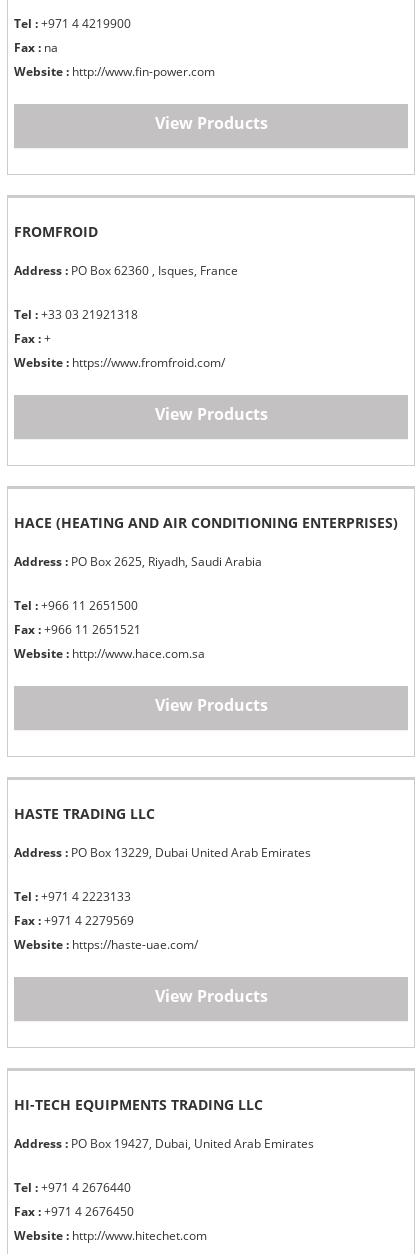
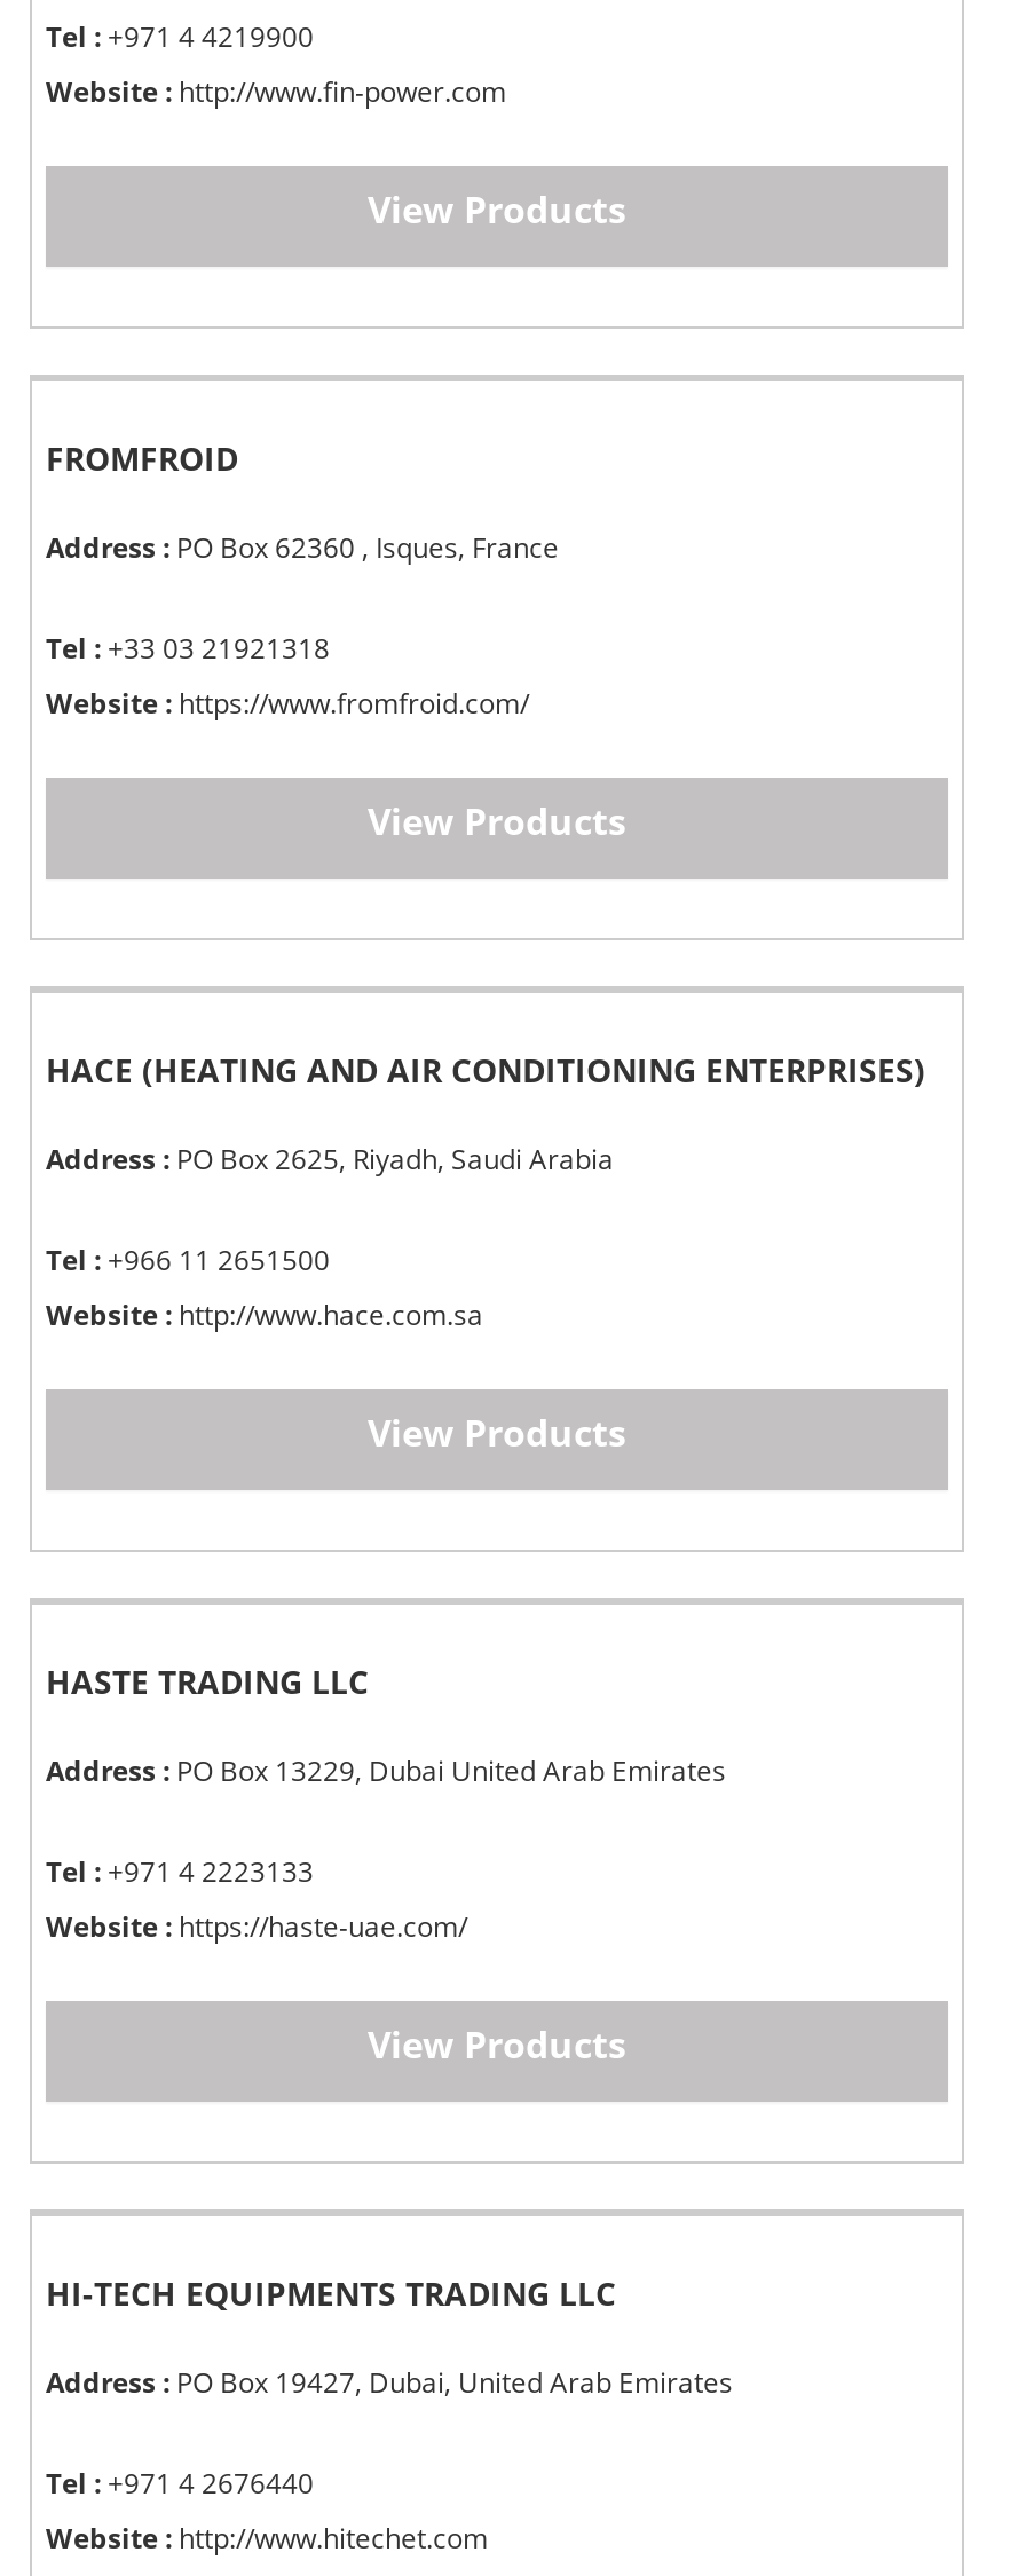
- Fax : na

- Fax : +

- Fax : +966 11 2651521

- Fax : +971 4 2279569

- Fax : +971 4 2676450
